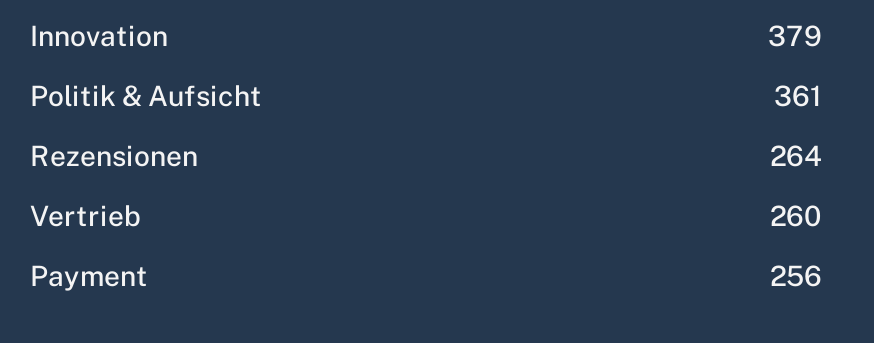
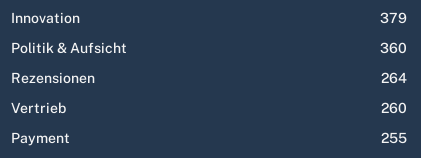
- 361
+ 360

- 256
+ 255
